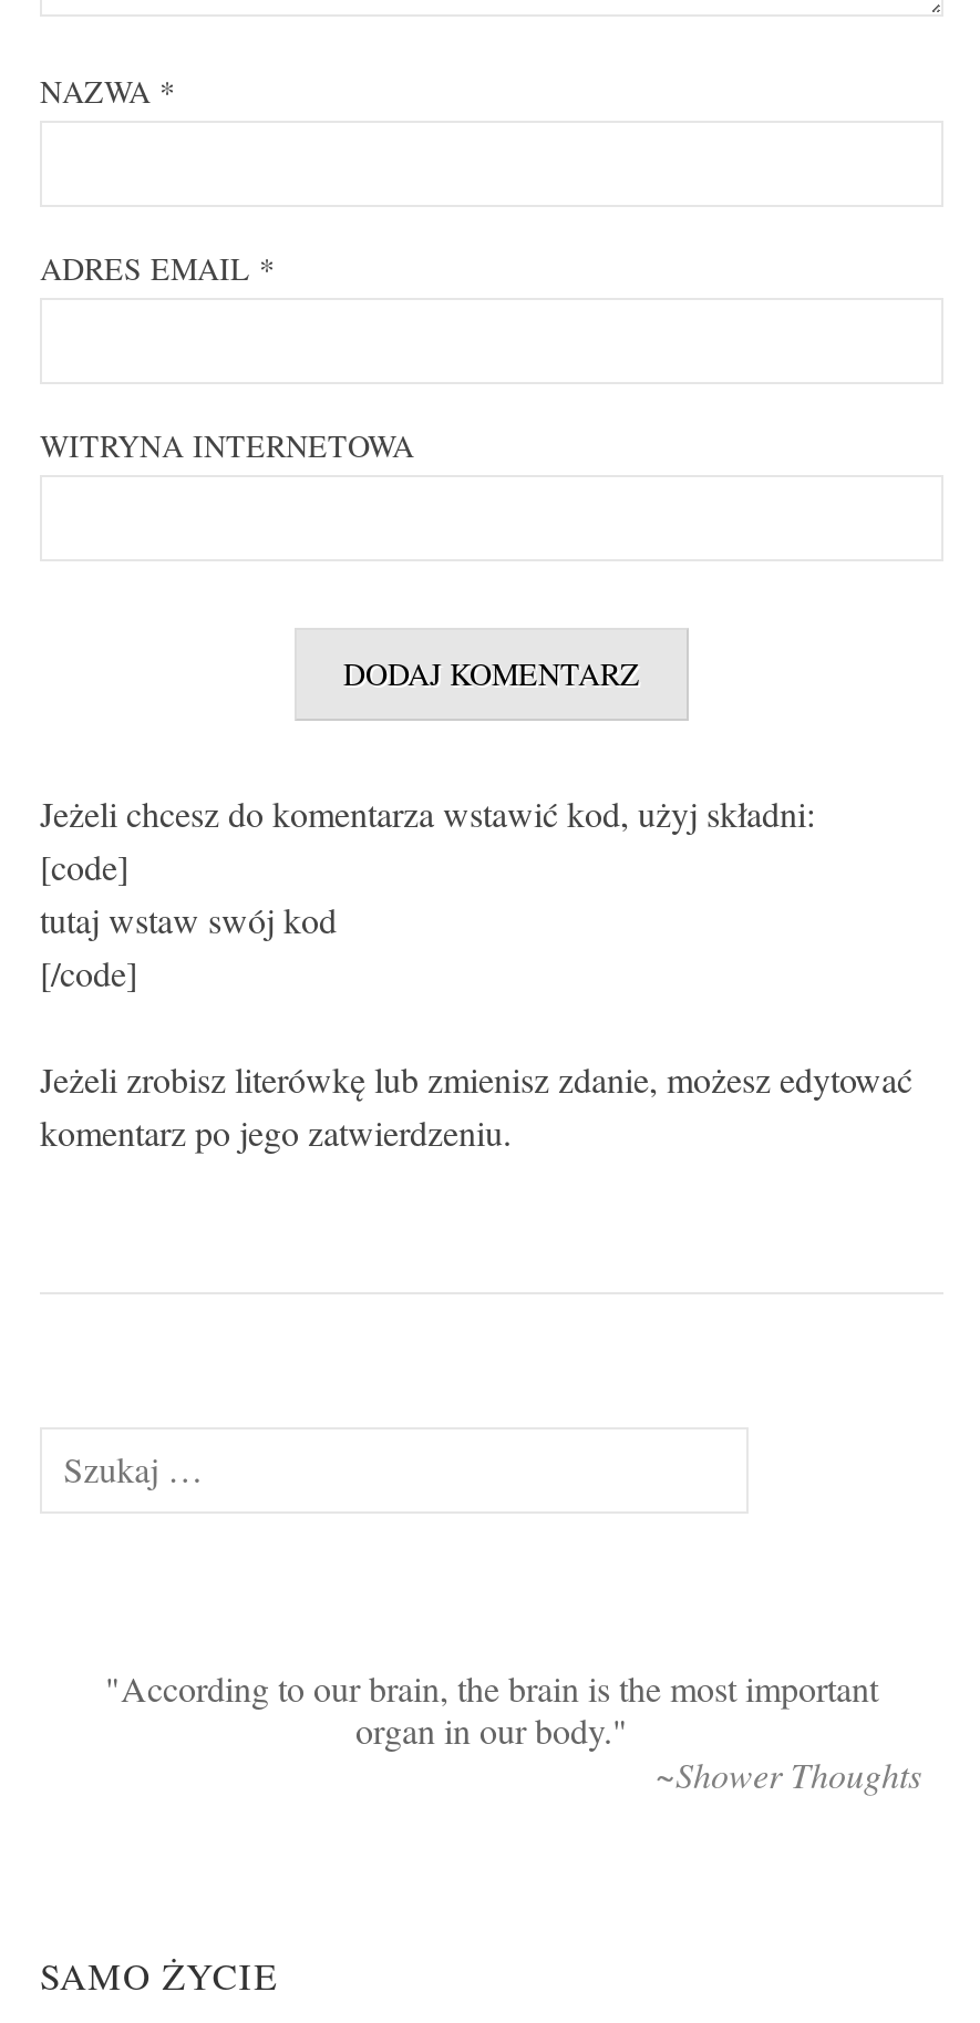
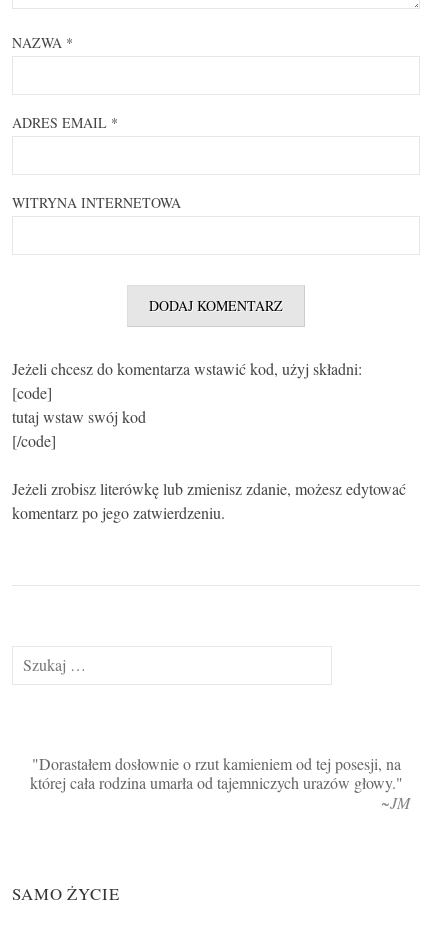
- According to our brain, the brain is the most important
- organ in our body.
- ~Shower Thoughts
+ Dorastałem dosłownie o rzut kamieniem od tej posesji, na
+ której cała rodzina umarła od tajemniczych urazów głowy.
+ ~JM
